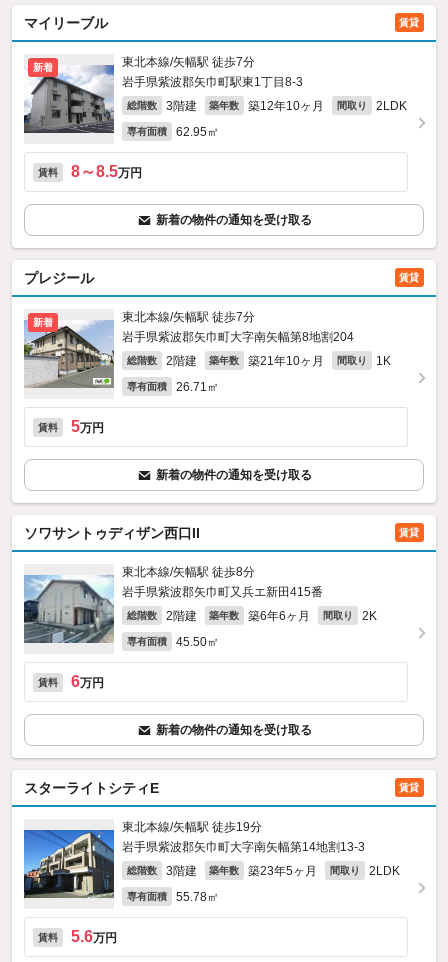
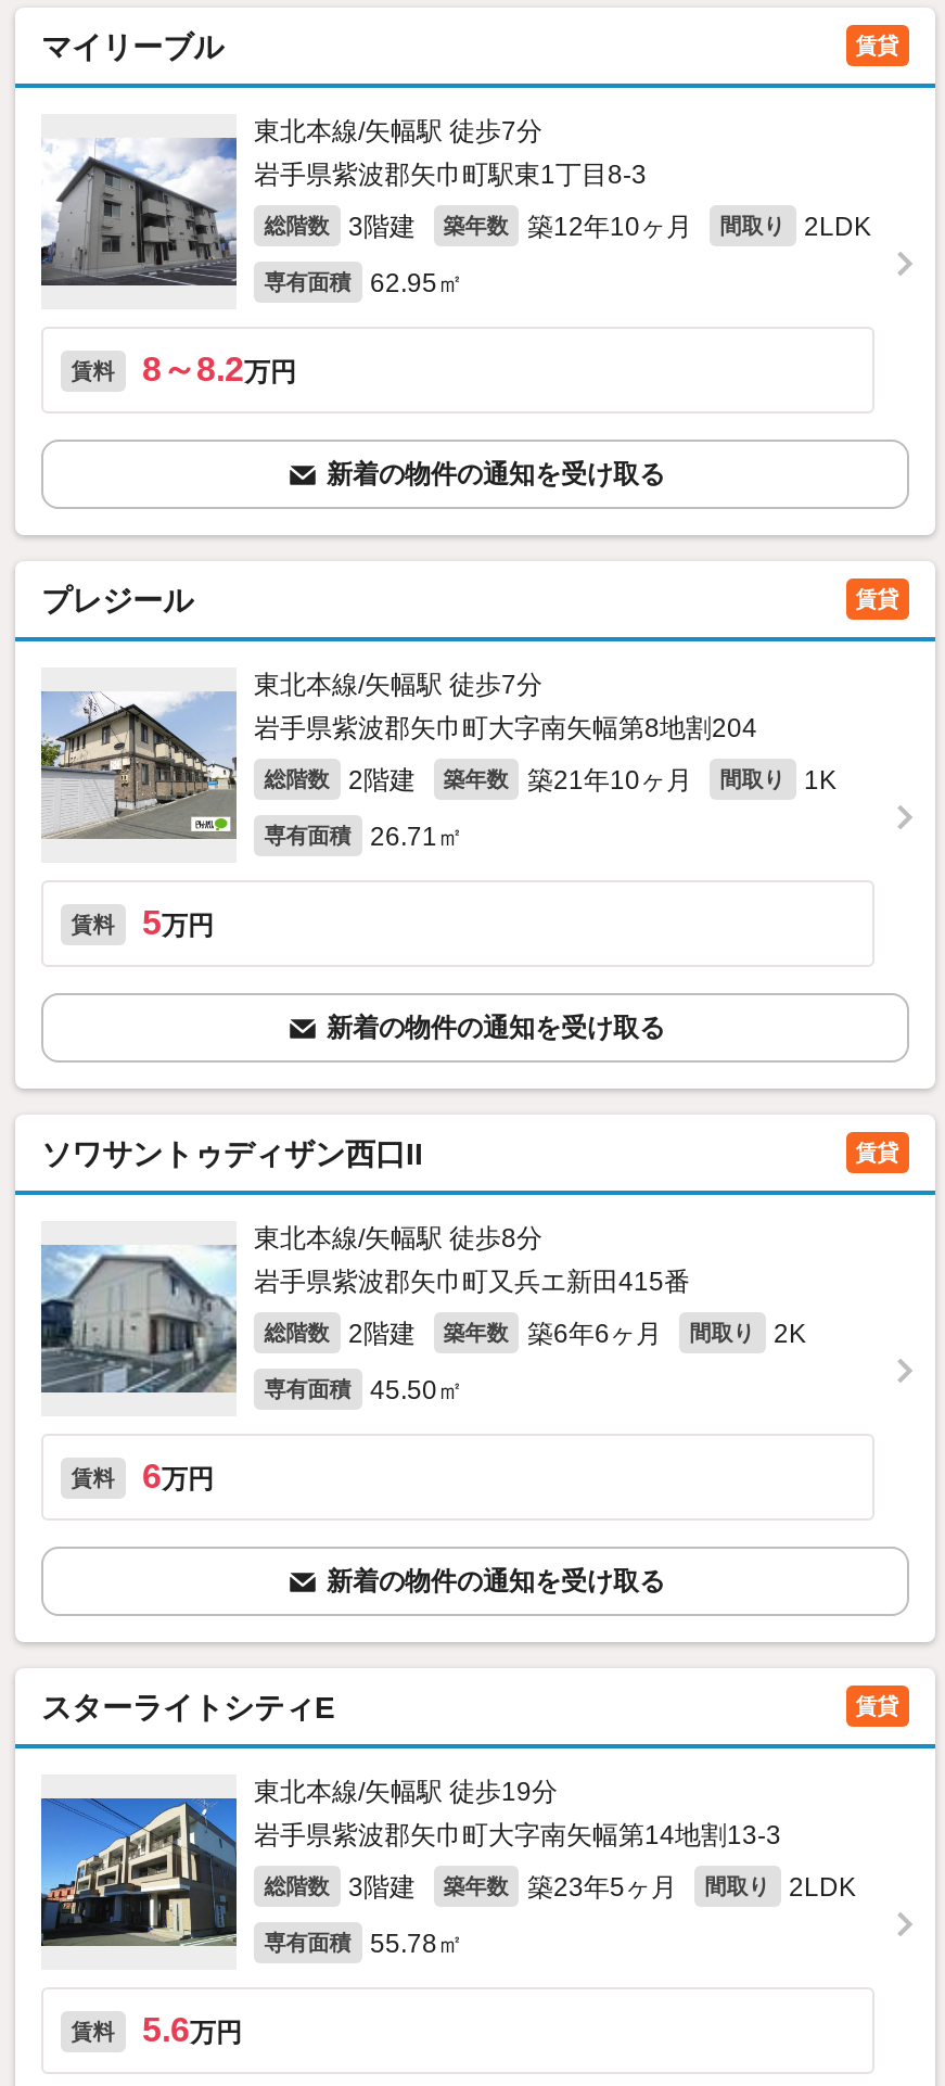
- 新着

- 賃料 8～8.5万円
+ 賃料 8～8.2万円

- 新着
